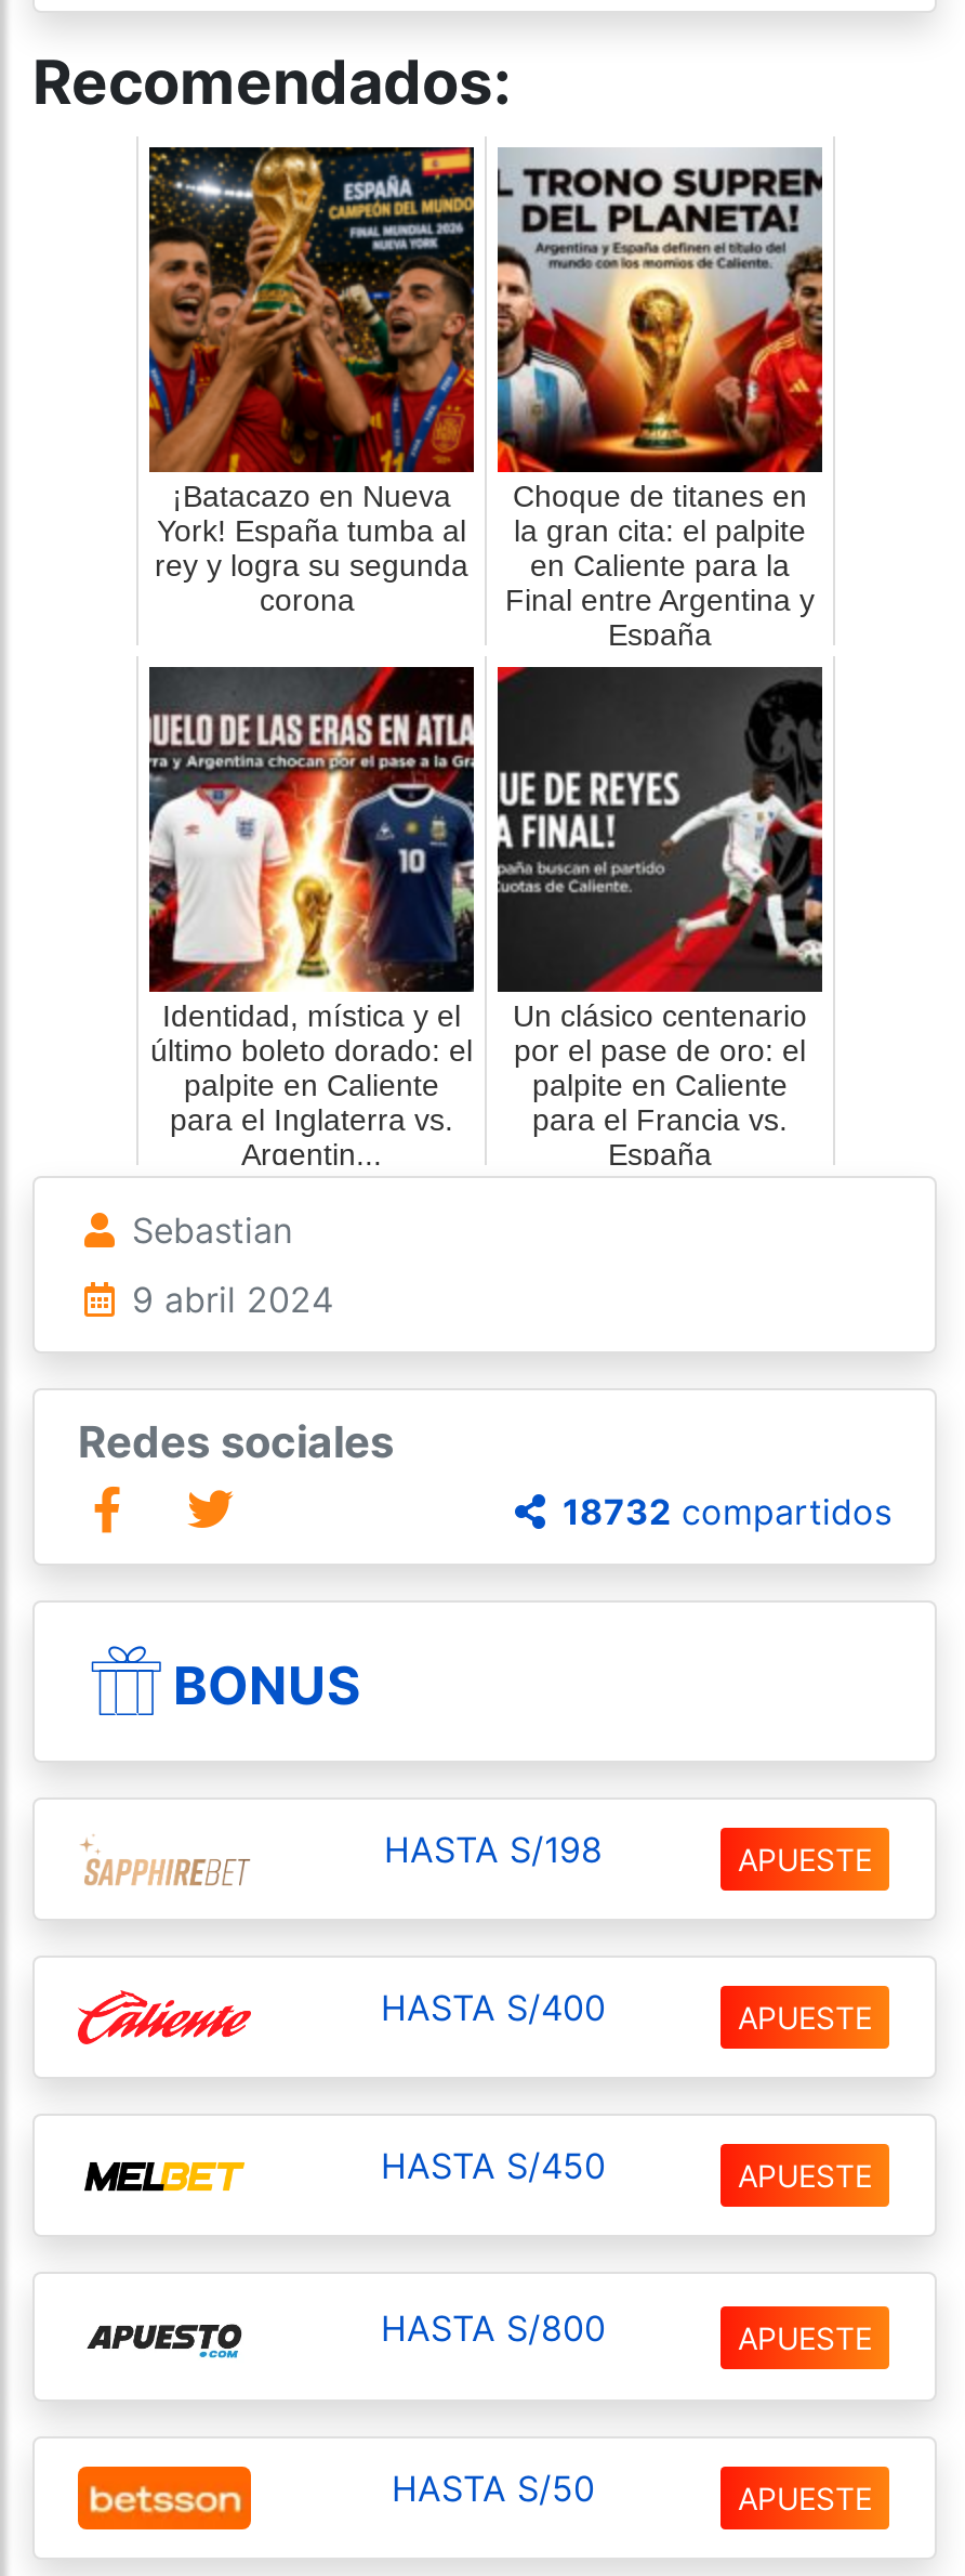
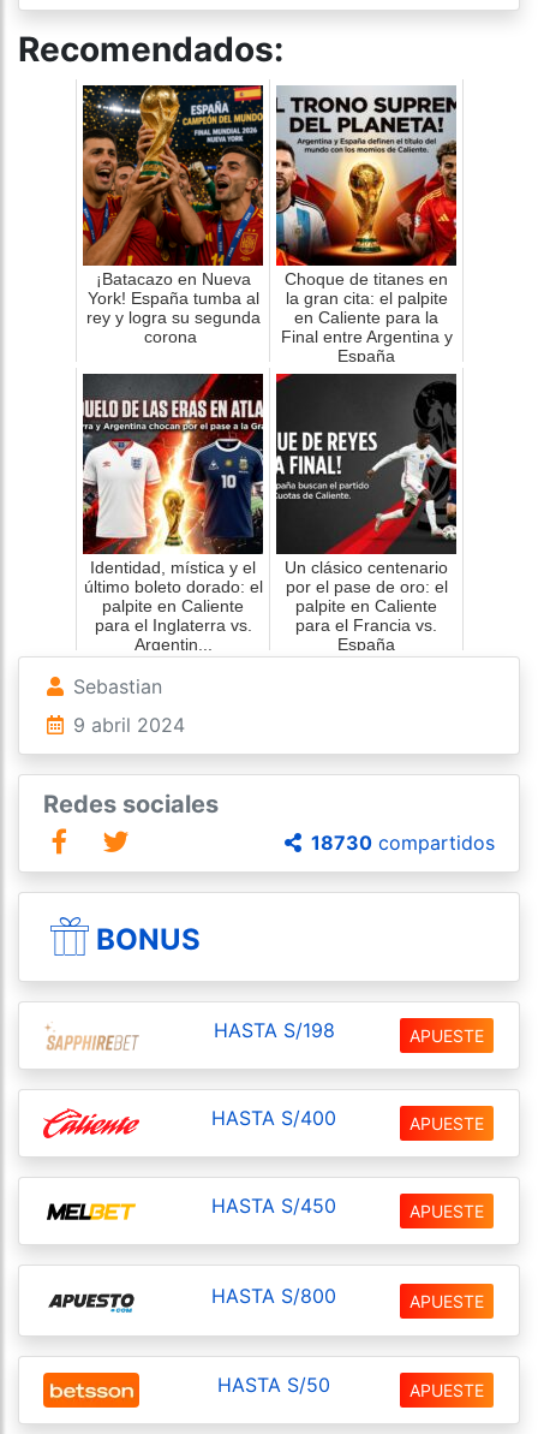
- 18732 compartidos
+ 18730 compartidos
